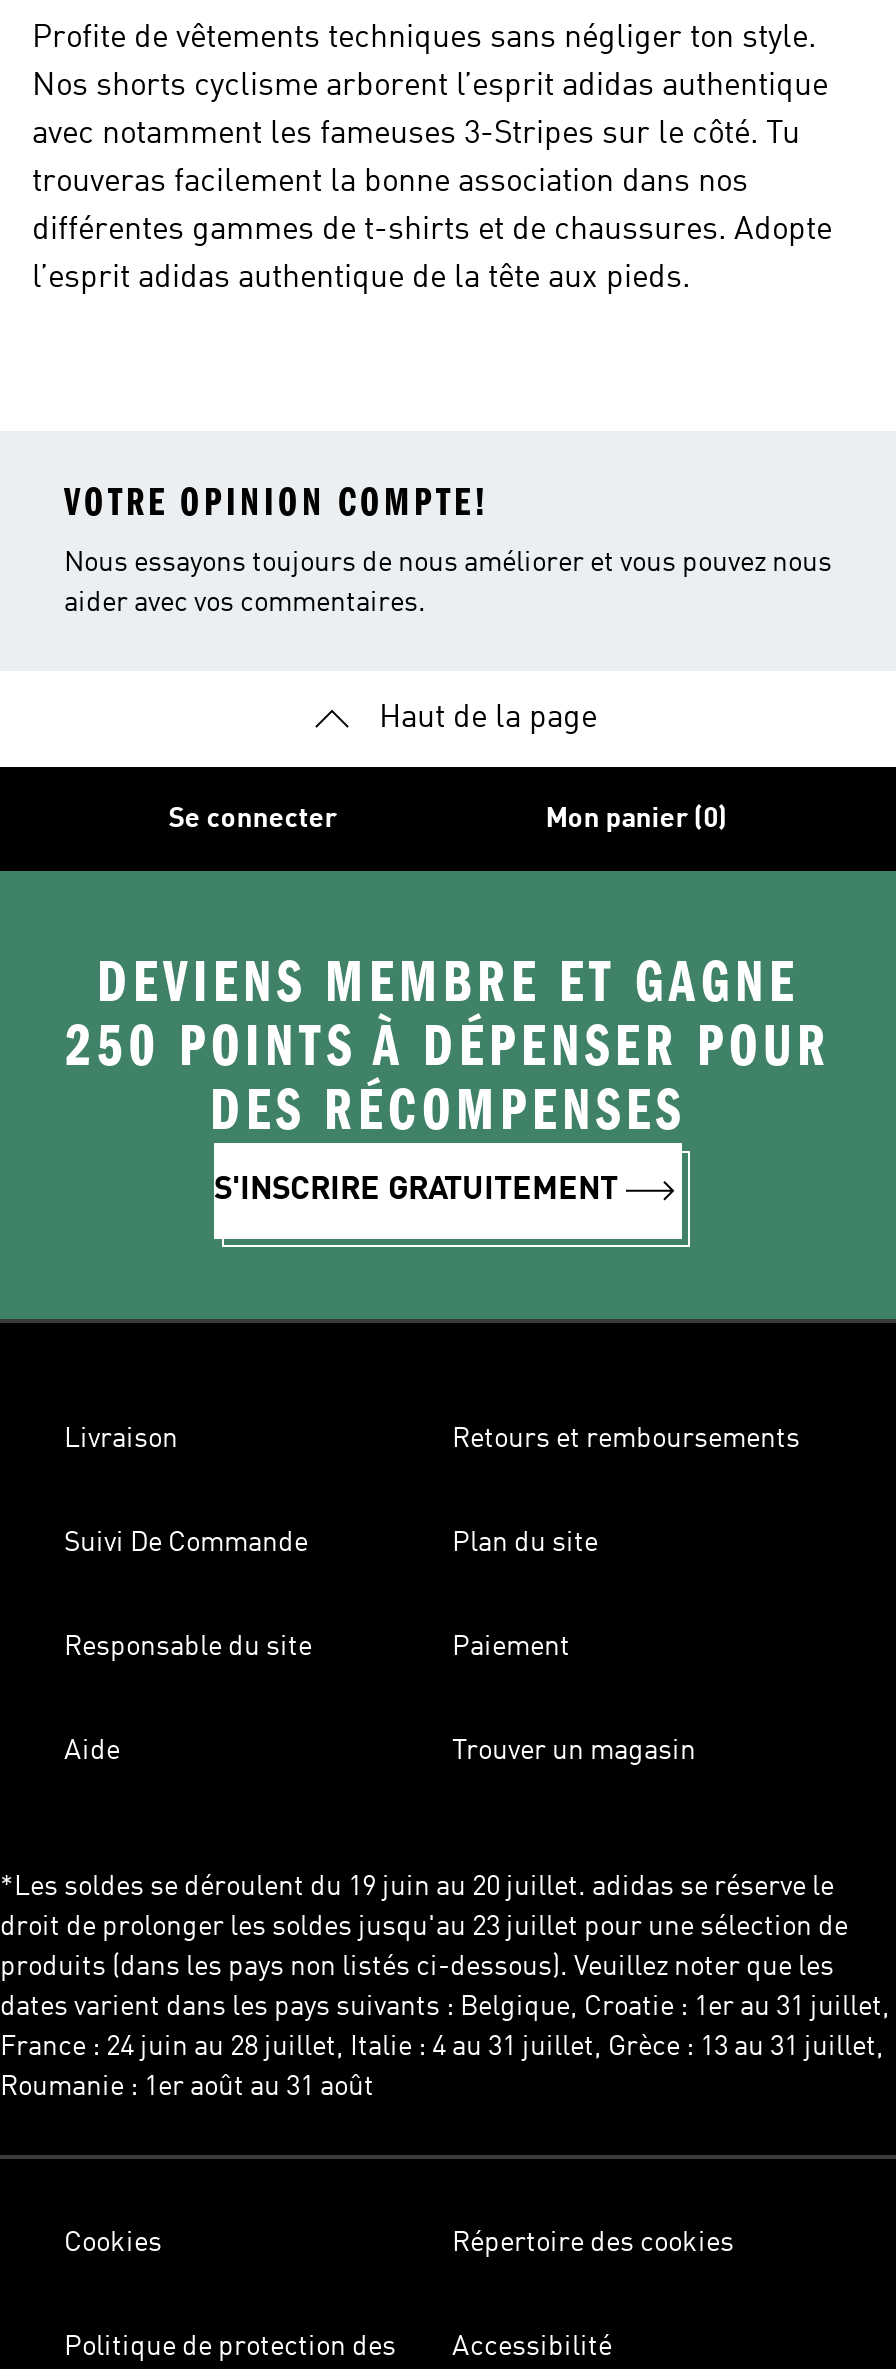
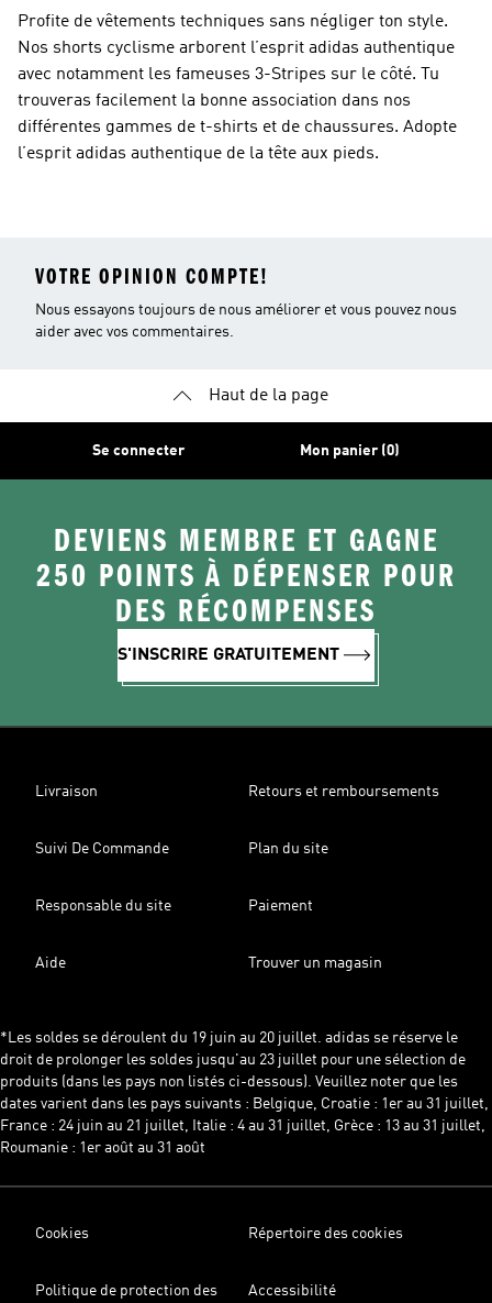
- France : 24 juin au 28 juillet, Italie : 4 au 31 juillet, Grèce : 13 au 31 juillet,
+ France : 24 juin au 21 juillet, Italie : 4 au 31 juillet, Grèce : 13 au 31 juillet,
